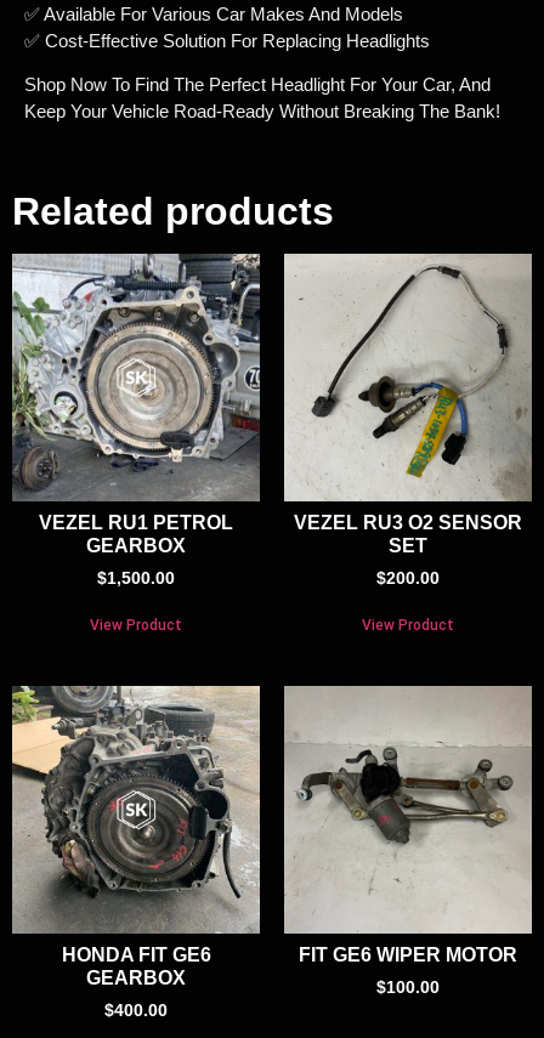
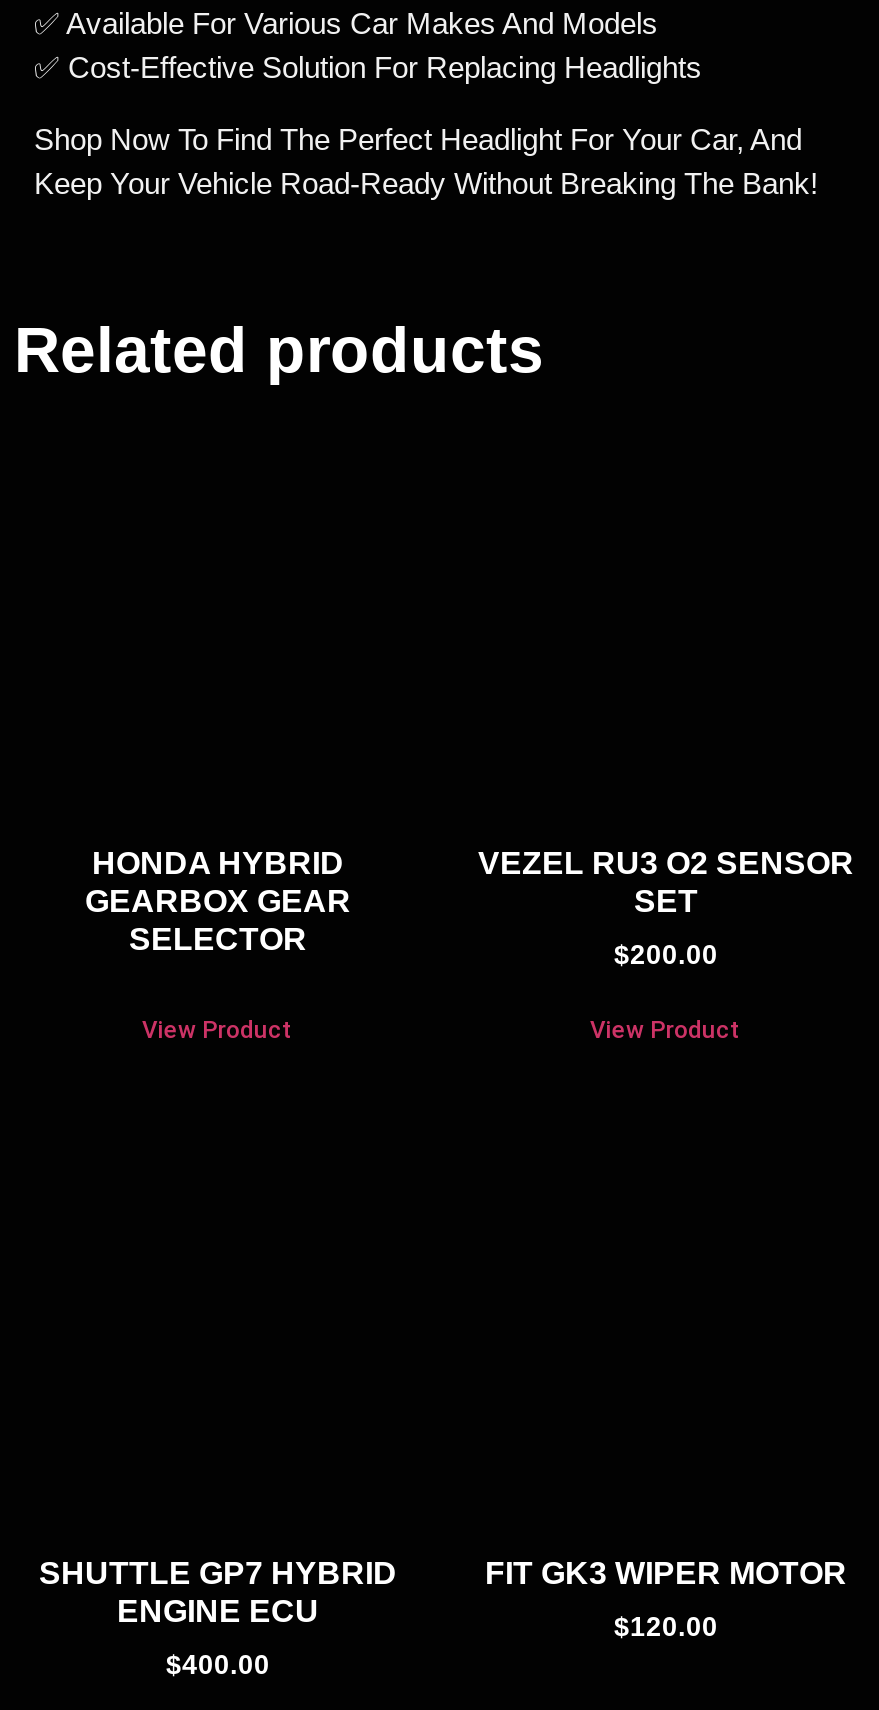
- [image]

- [image]

- VEZEL RU1 PETROL
- GEARBOX
- $1,500.00
+ HONDA HYBRID
+ GEARBOX GEAR
+ SELECTOR

- [image]

- [image]

- HONDA FIT GE6
- GEARBOX
+ SHUTTLE GP7 HYBRID
+ ENGINE ECU

- FIT GE6 WIPER MOTOR
+ FIT GK3 WIPER MOTOR

- $100.00
+ $120.00
